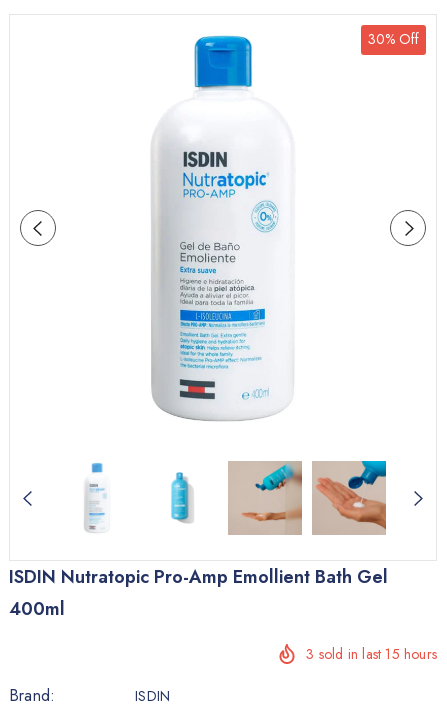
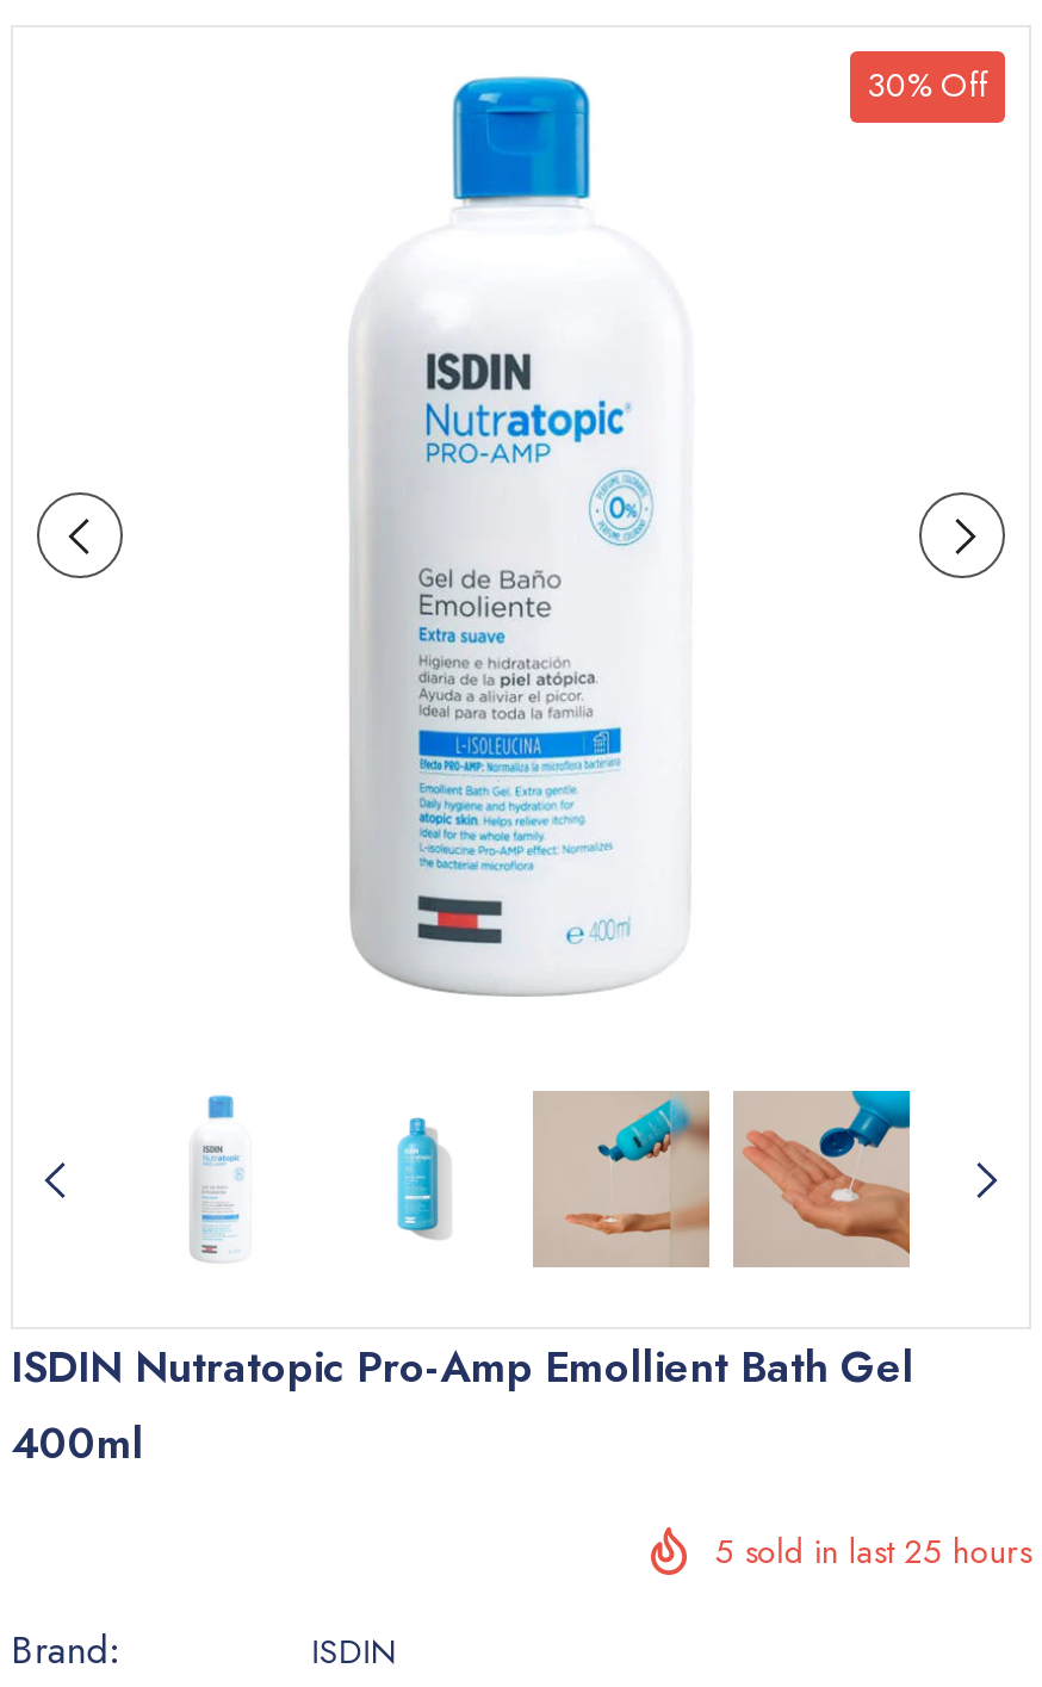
- 3 sold in last 15 hours
+ 5 sold in last 25 hours
